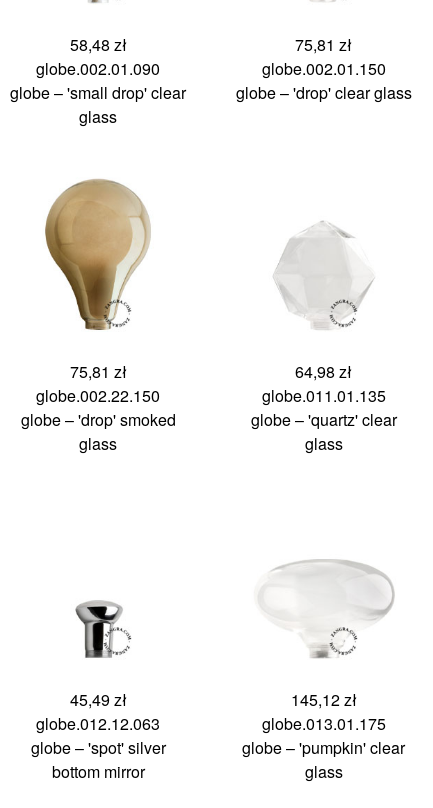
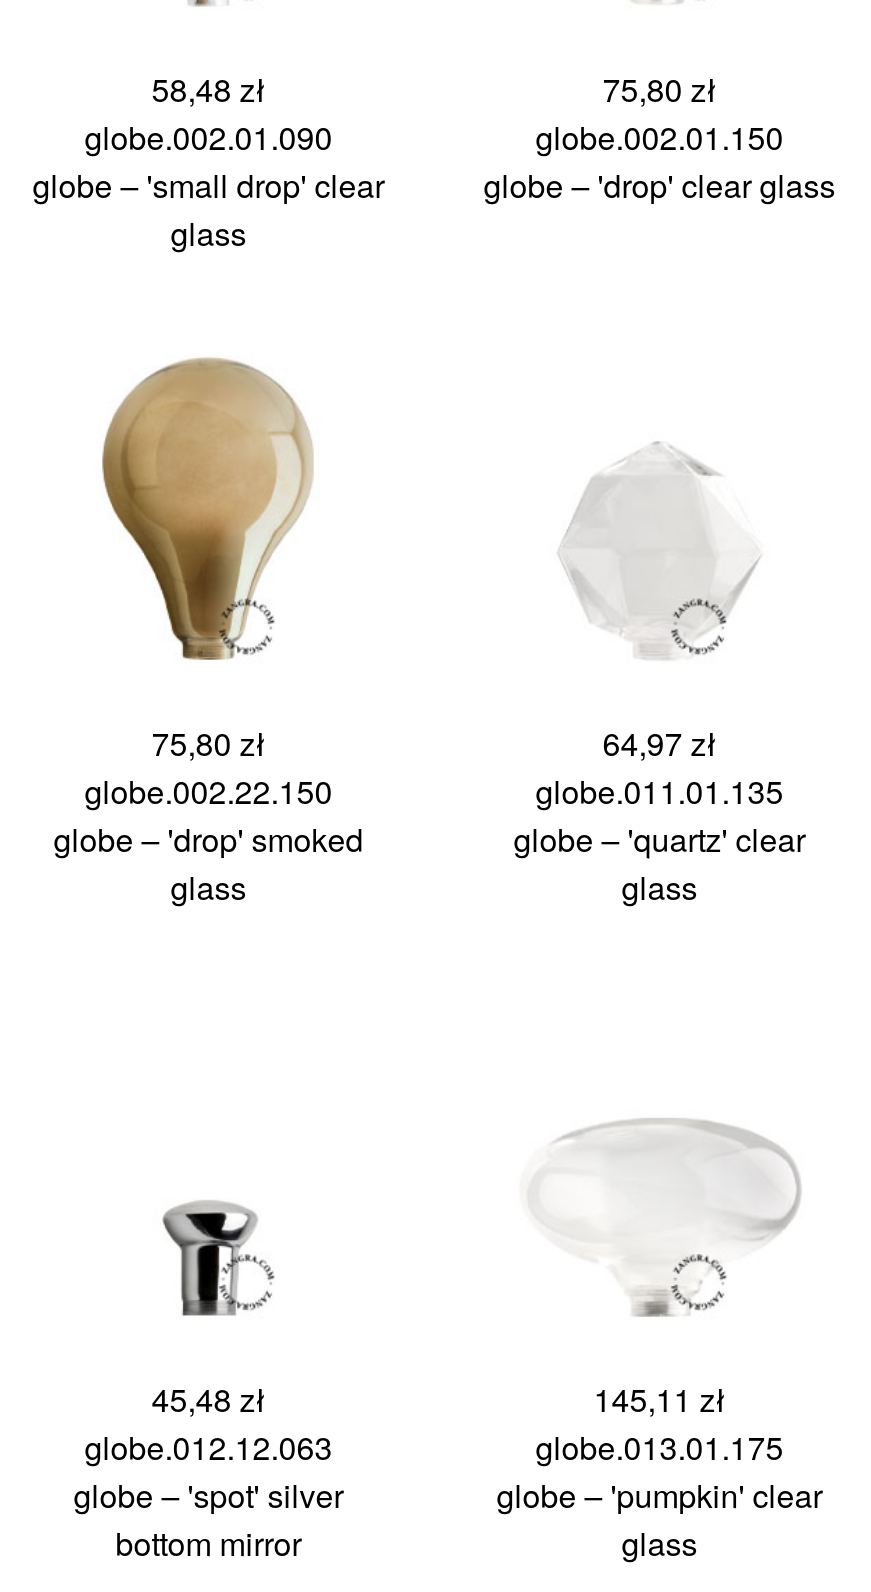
- 75,81 zł
+ 75,80 zł

- 75,81 zł
+ 75,80 zł

- 64,98 zł
+ 64,97 zł

- 45,49 zł
+ 45,48 zł

- 145,12 zł
+ 145,11 zł
